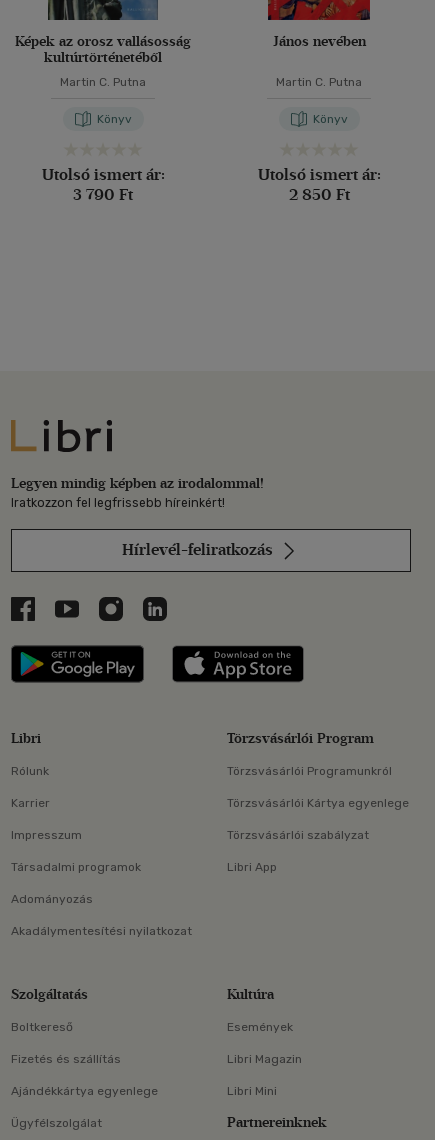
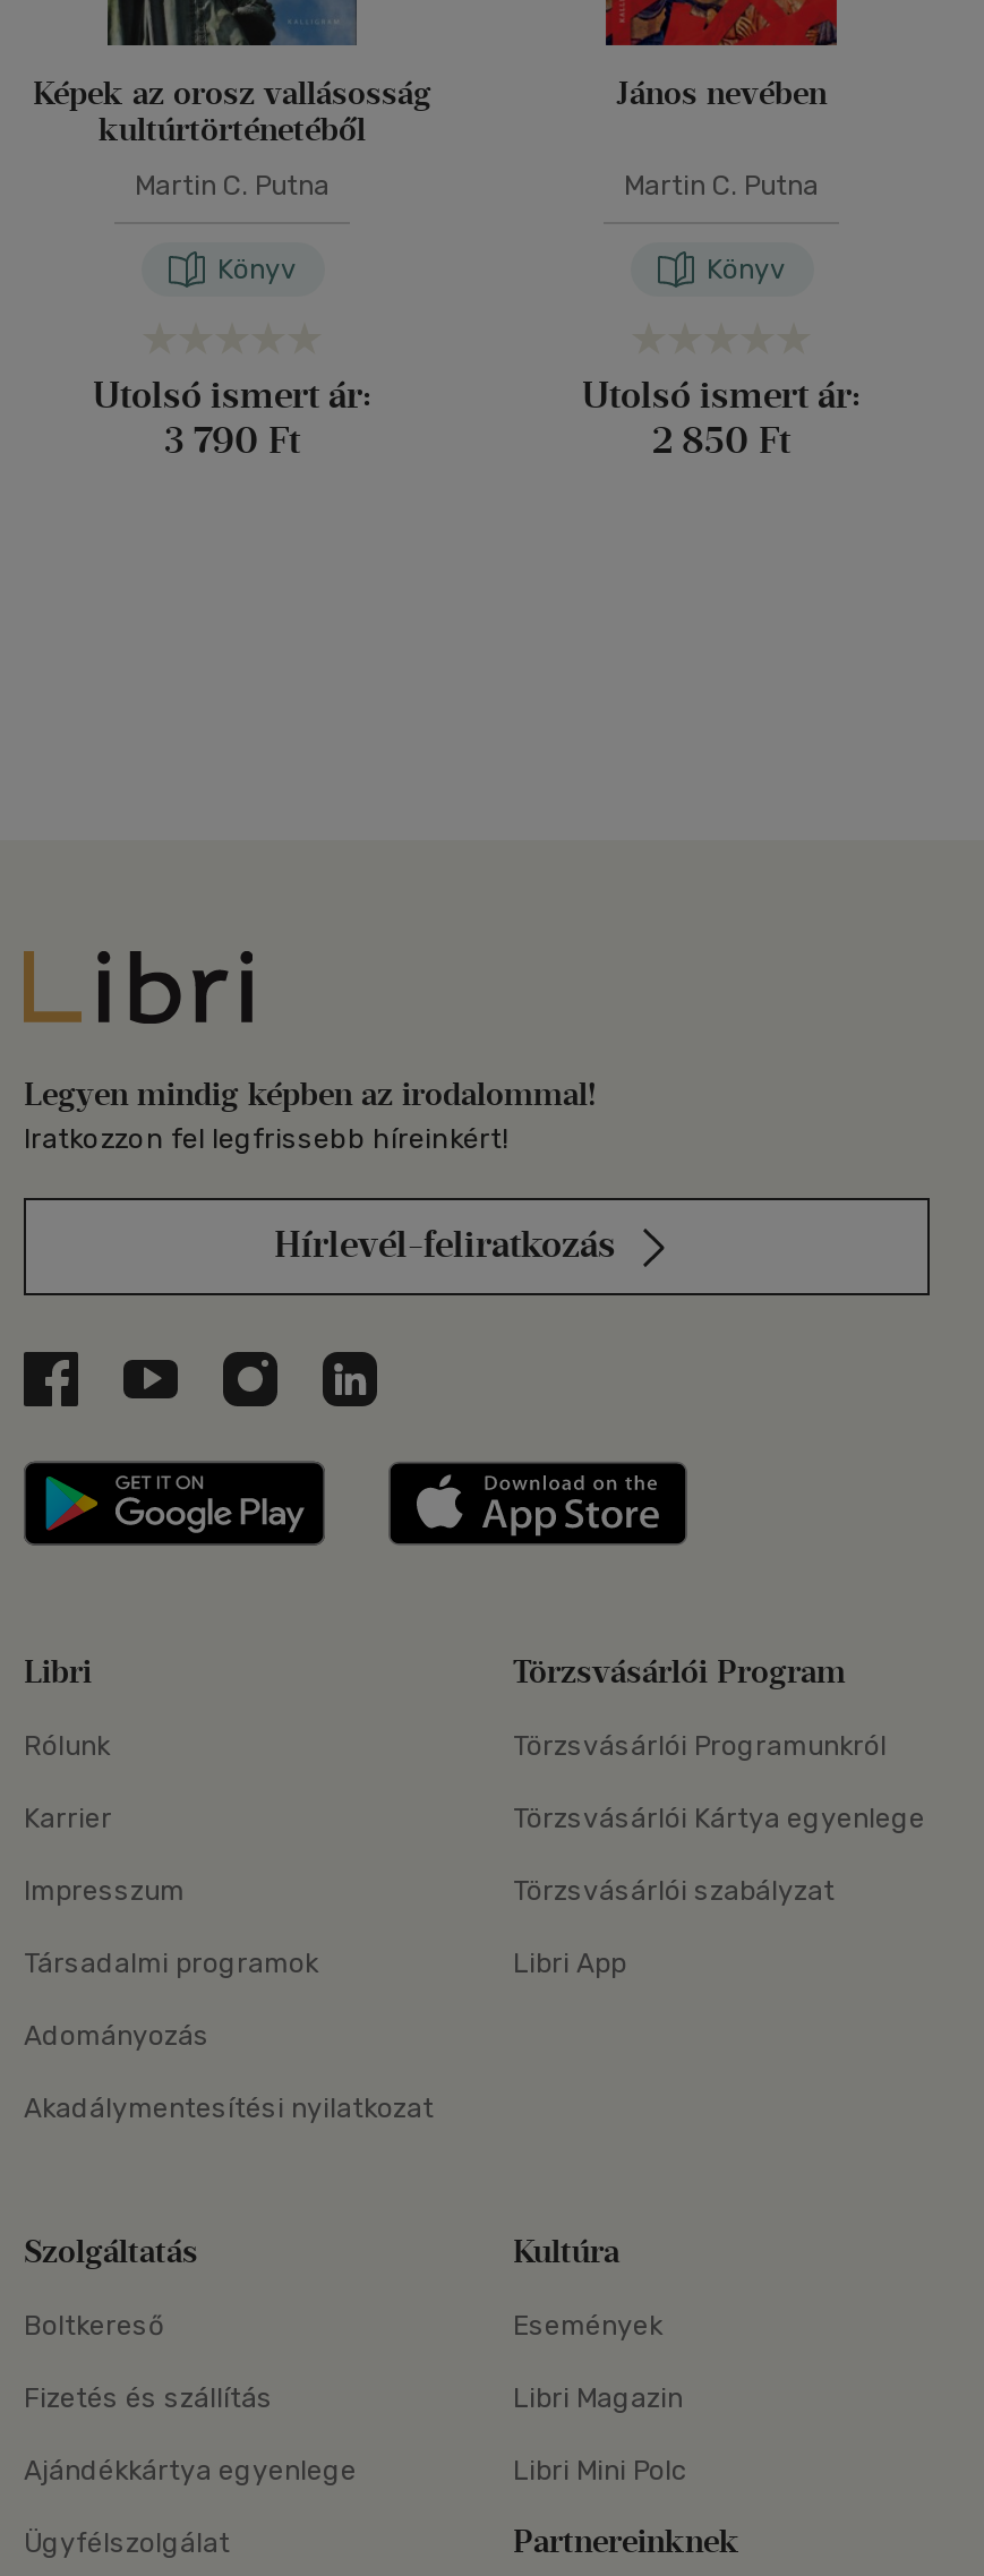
- Libri Mini
+ Libri Mini Polc
